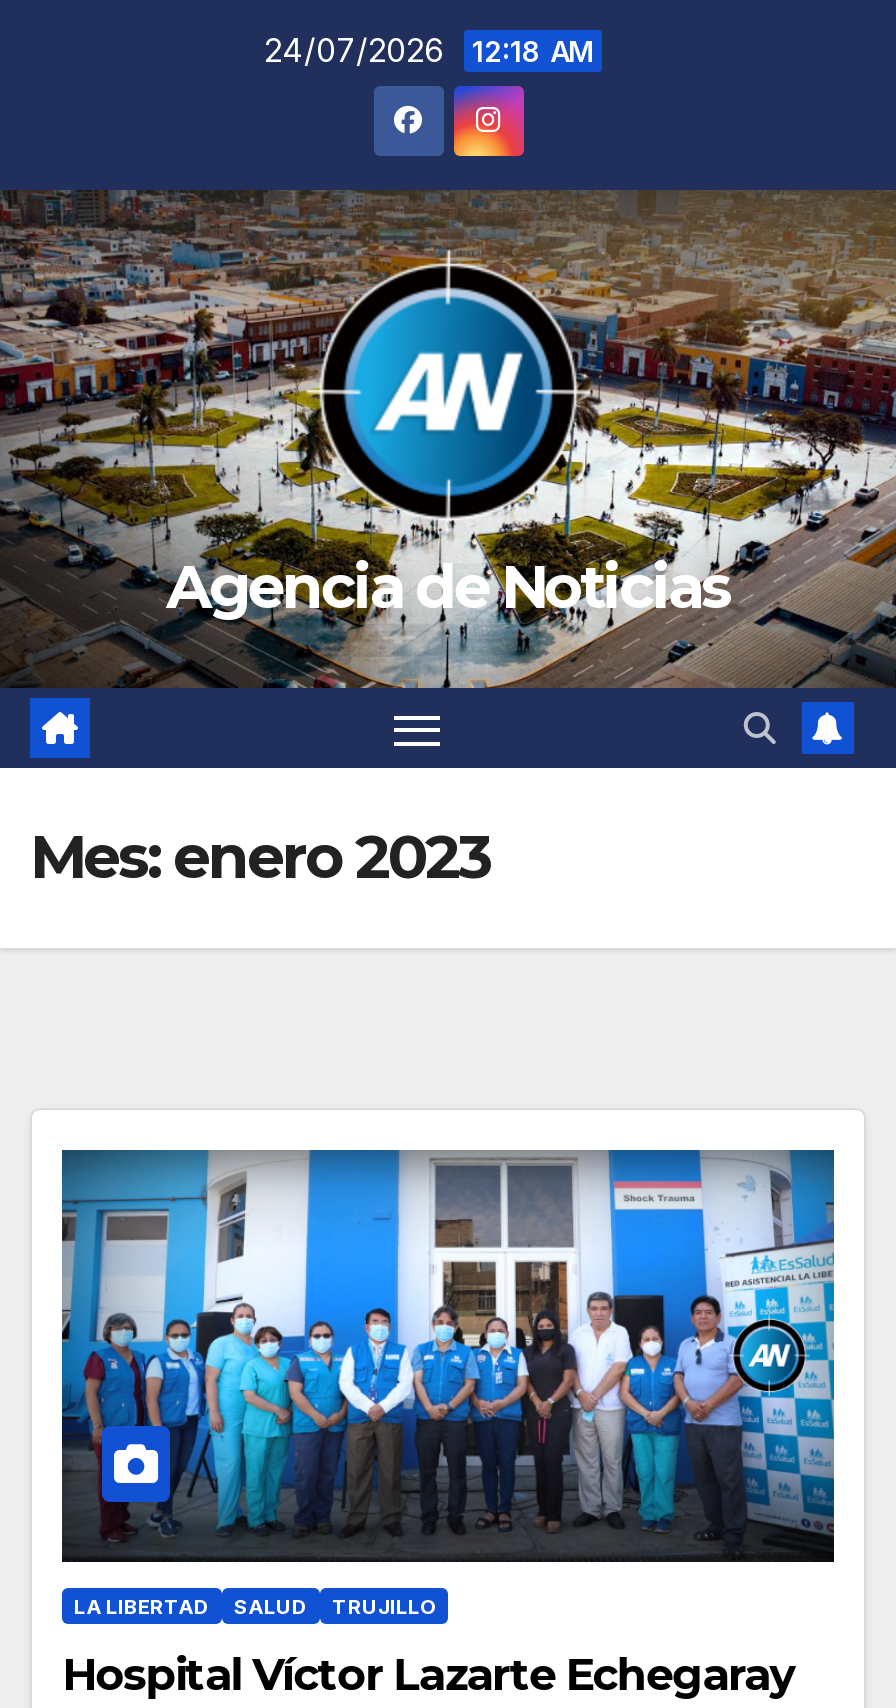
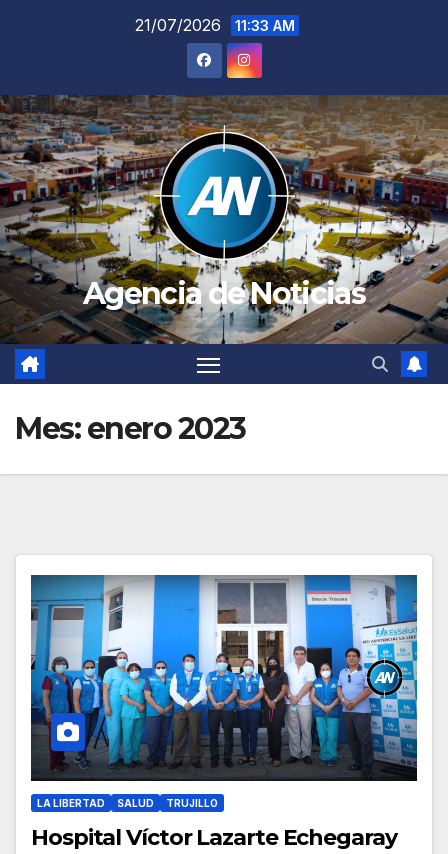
- 24/07/2026 12:18 AM
+ 21/07/2026 11:33 AM
